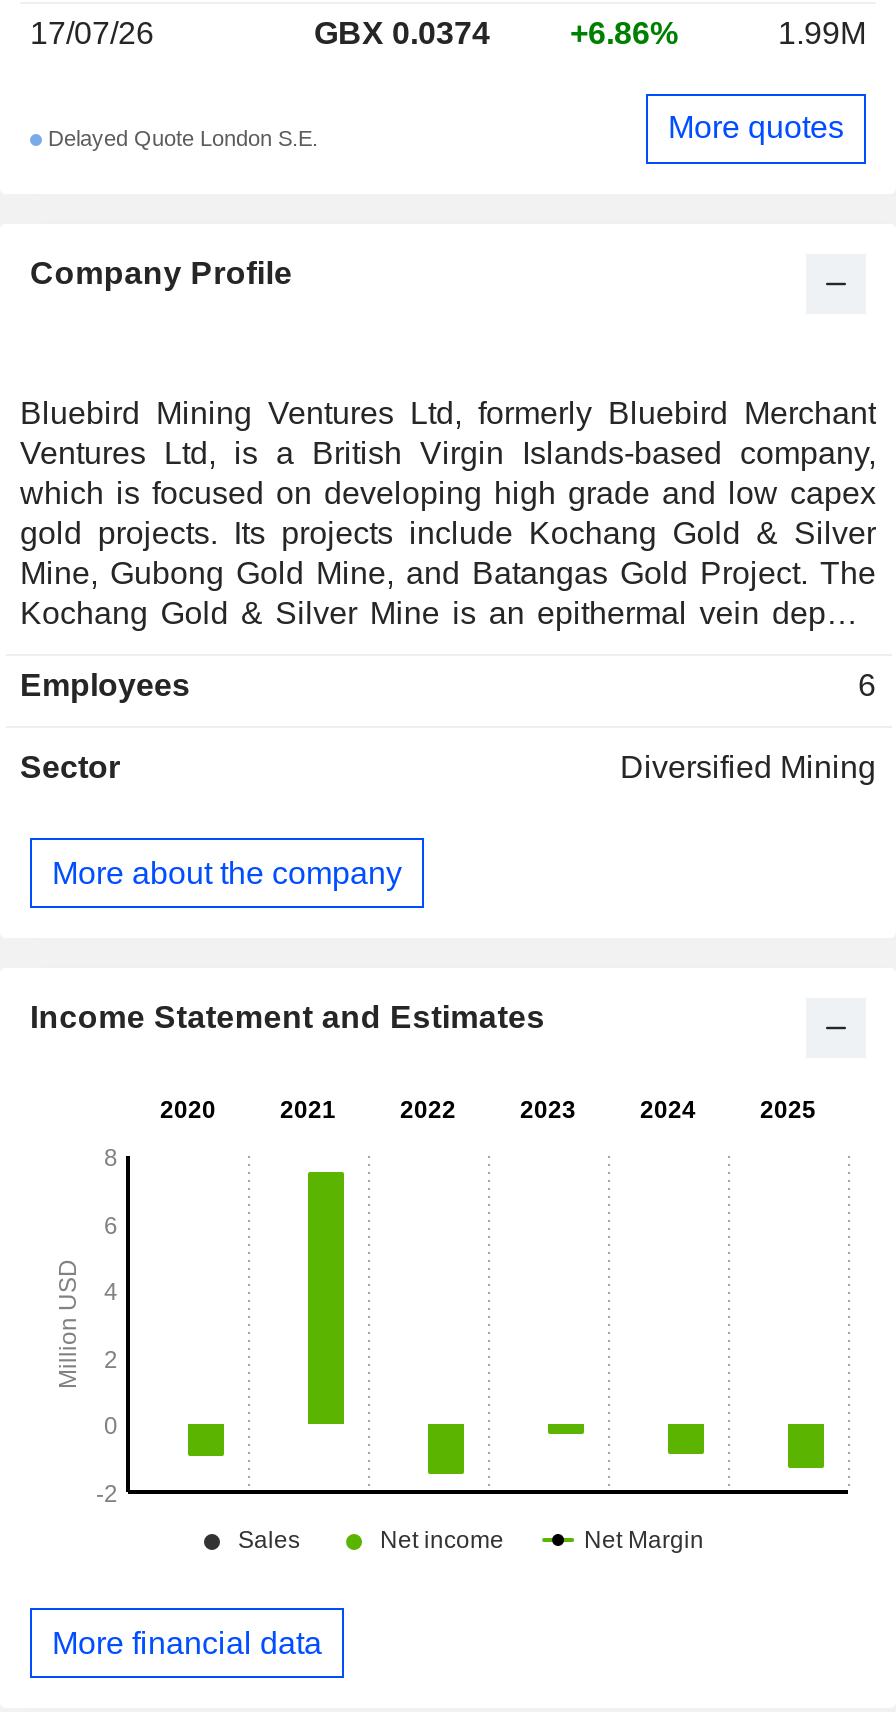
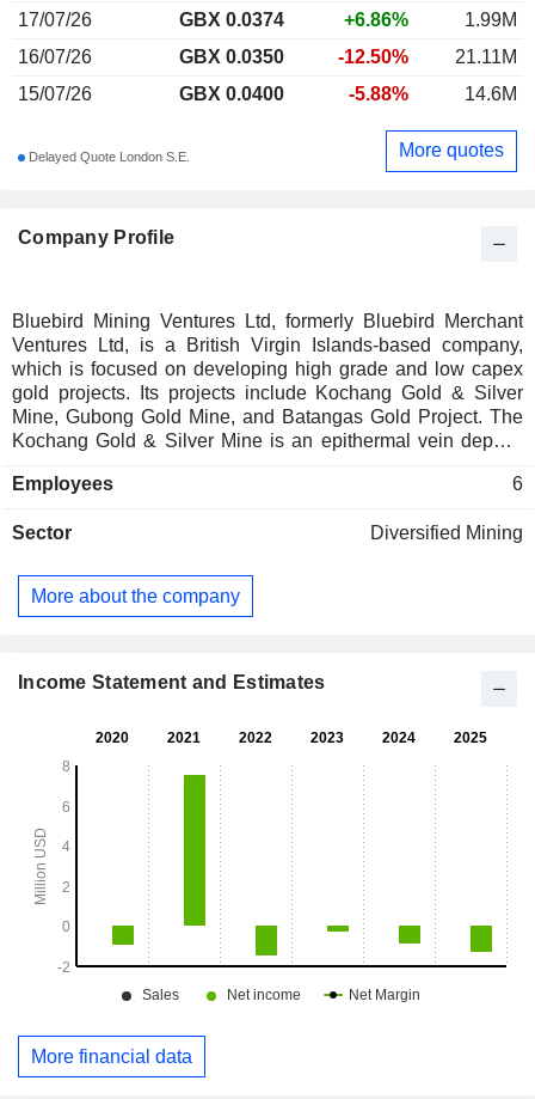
+ 16/07/26
+ GBX 0.0350
+ -12.50%
+ 21.11M
+ 15/07/26
+ GBX 0.0400
+ -5.88%
+ 14.6M
